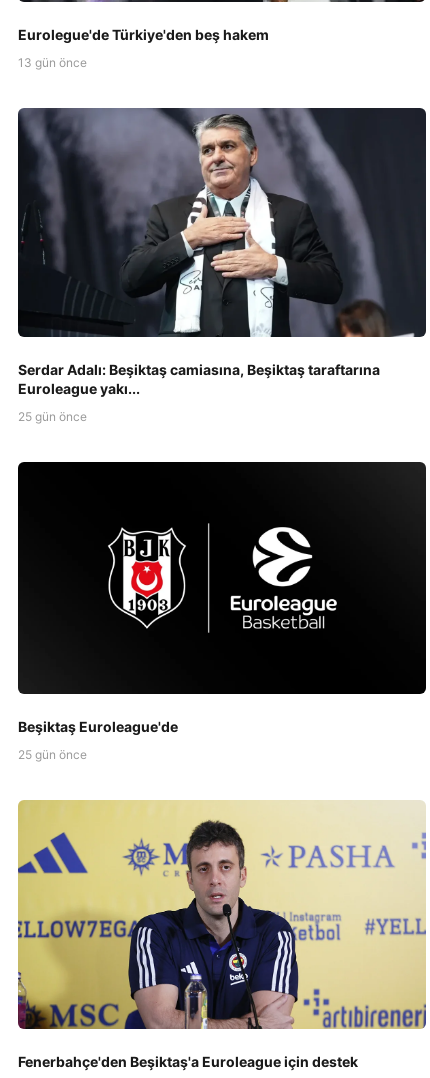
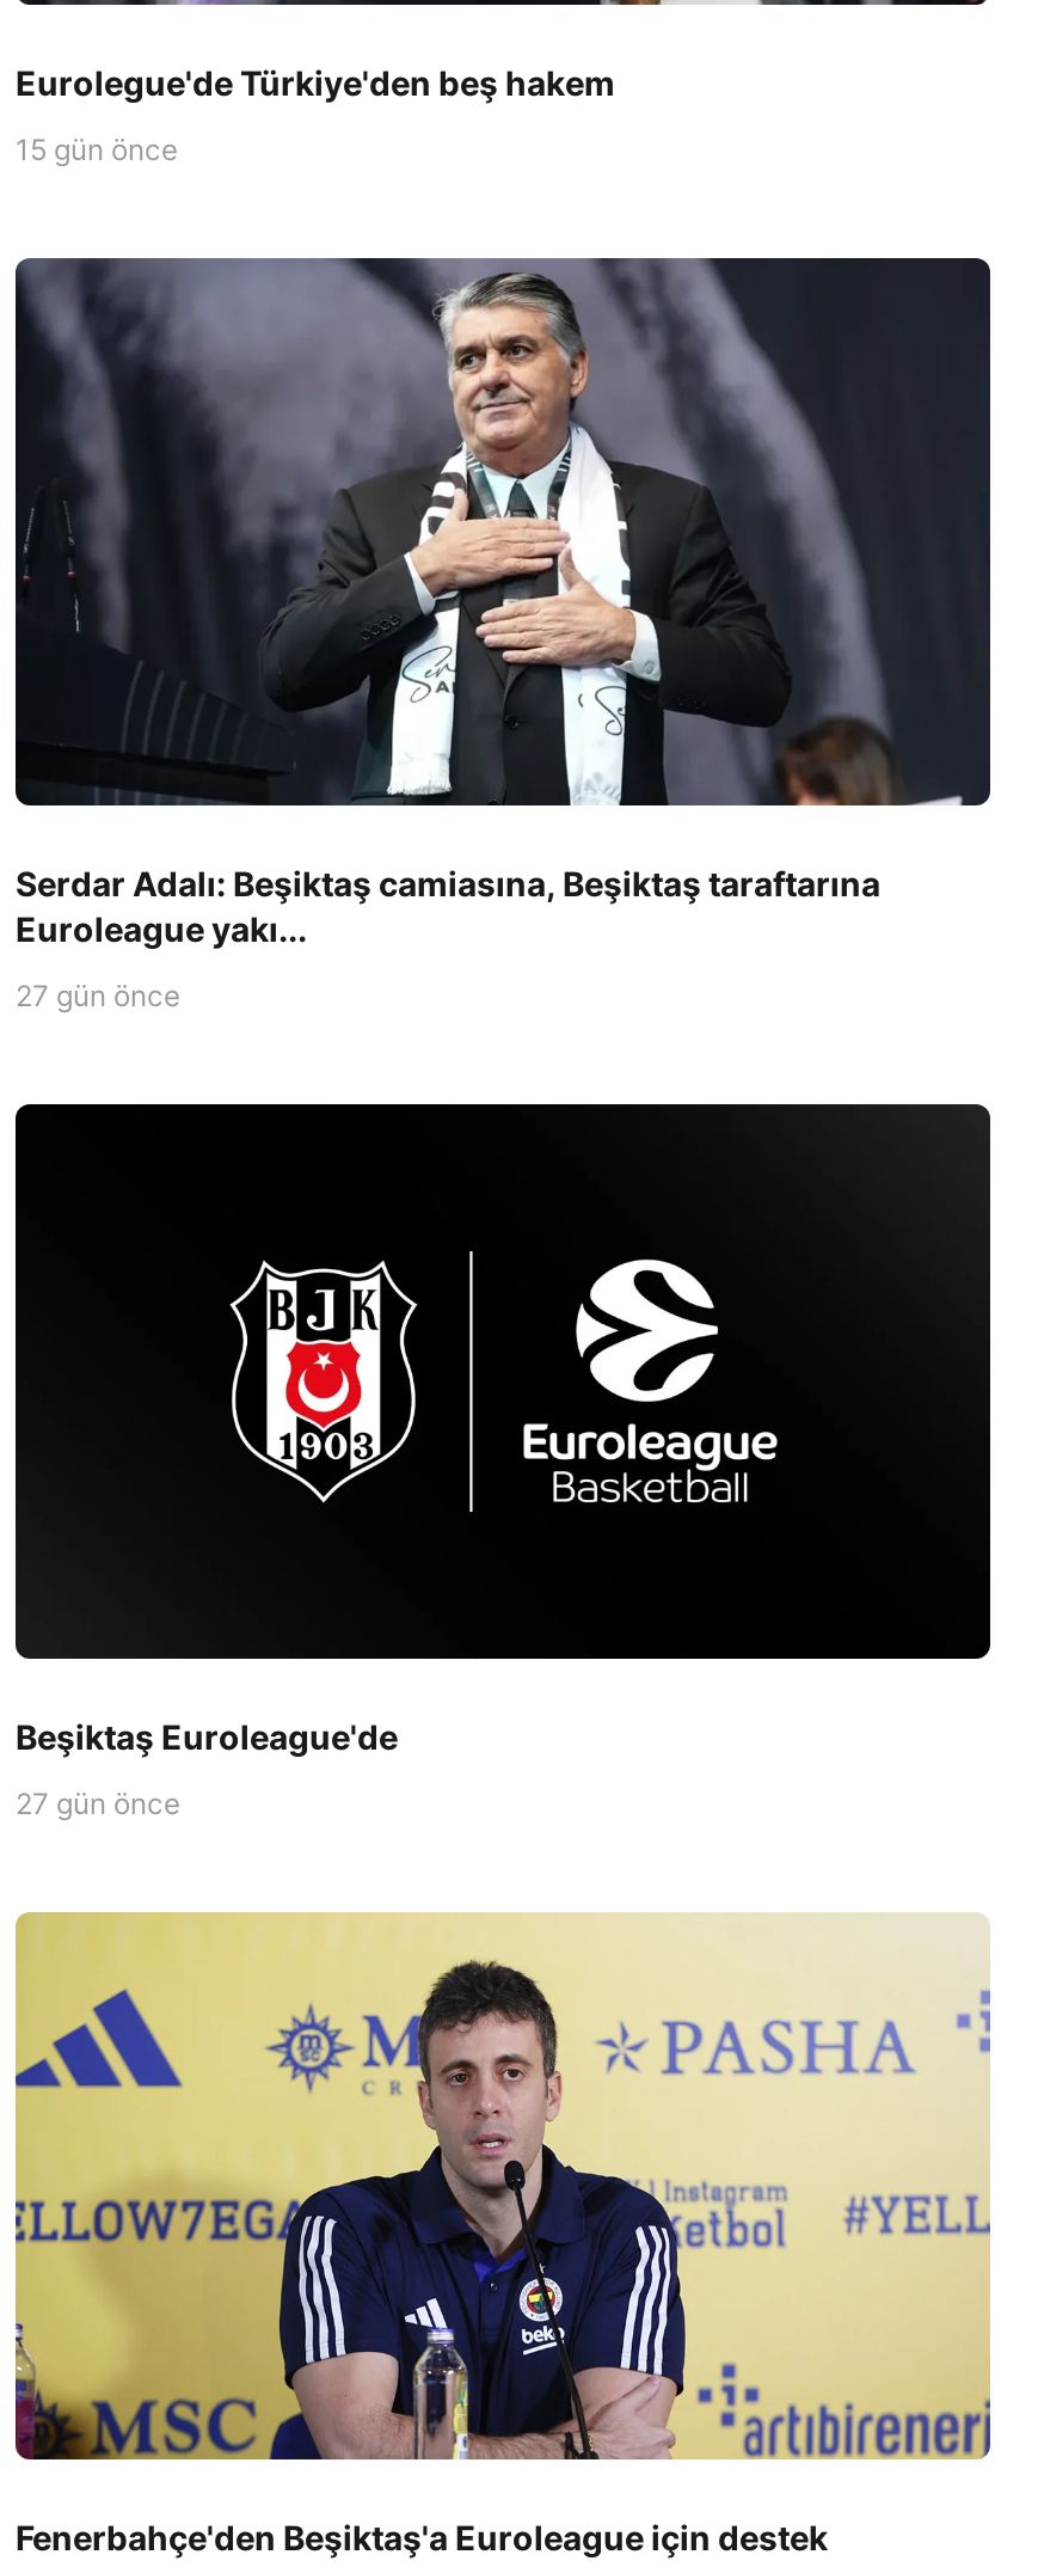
- 13 gün önce
+ 15 gün önce

- 25 gün önce
+ 27 gün önce

- 25 gün önce
+ 27 gün önce
